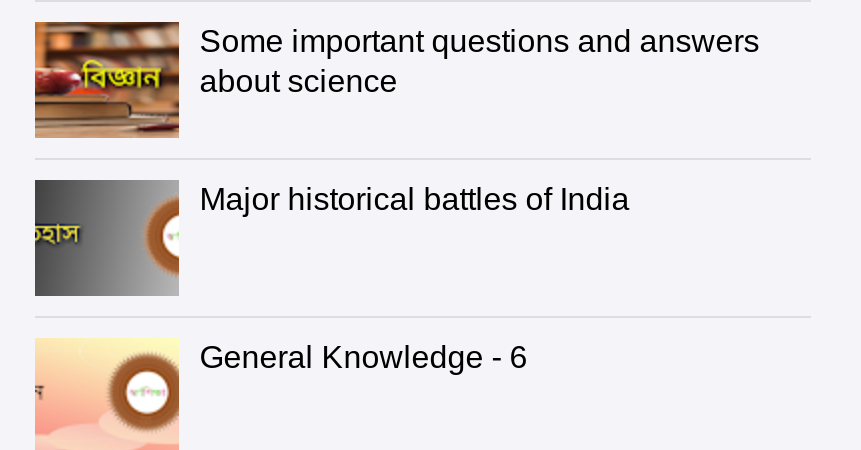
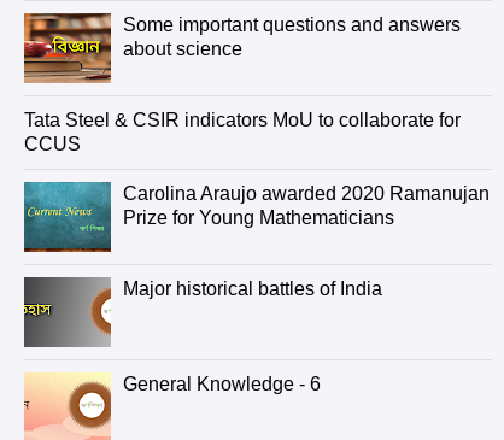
+ [image]
+ Tata Steel & CSIR indicators MoU to collaborate for
+ CCUS
+ Carolina Araujo awarded 2020 Ramanujan
+ Prize for Young Mathematicians
